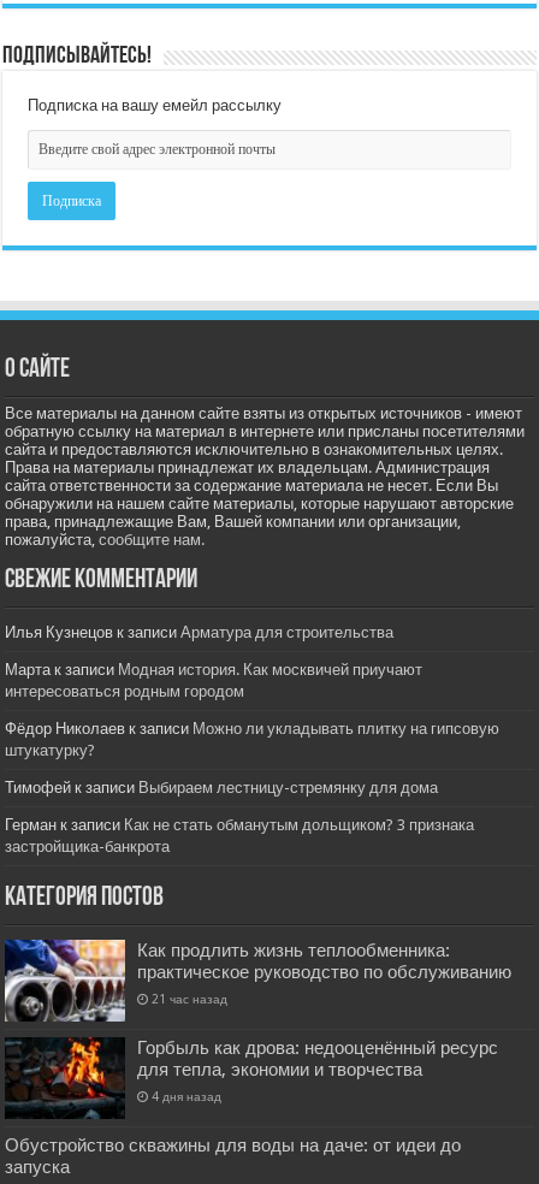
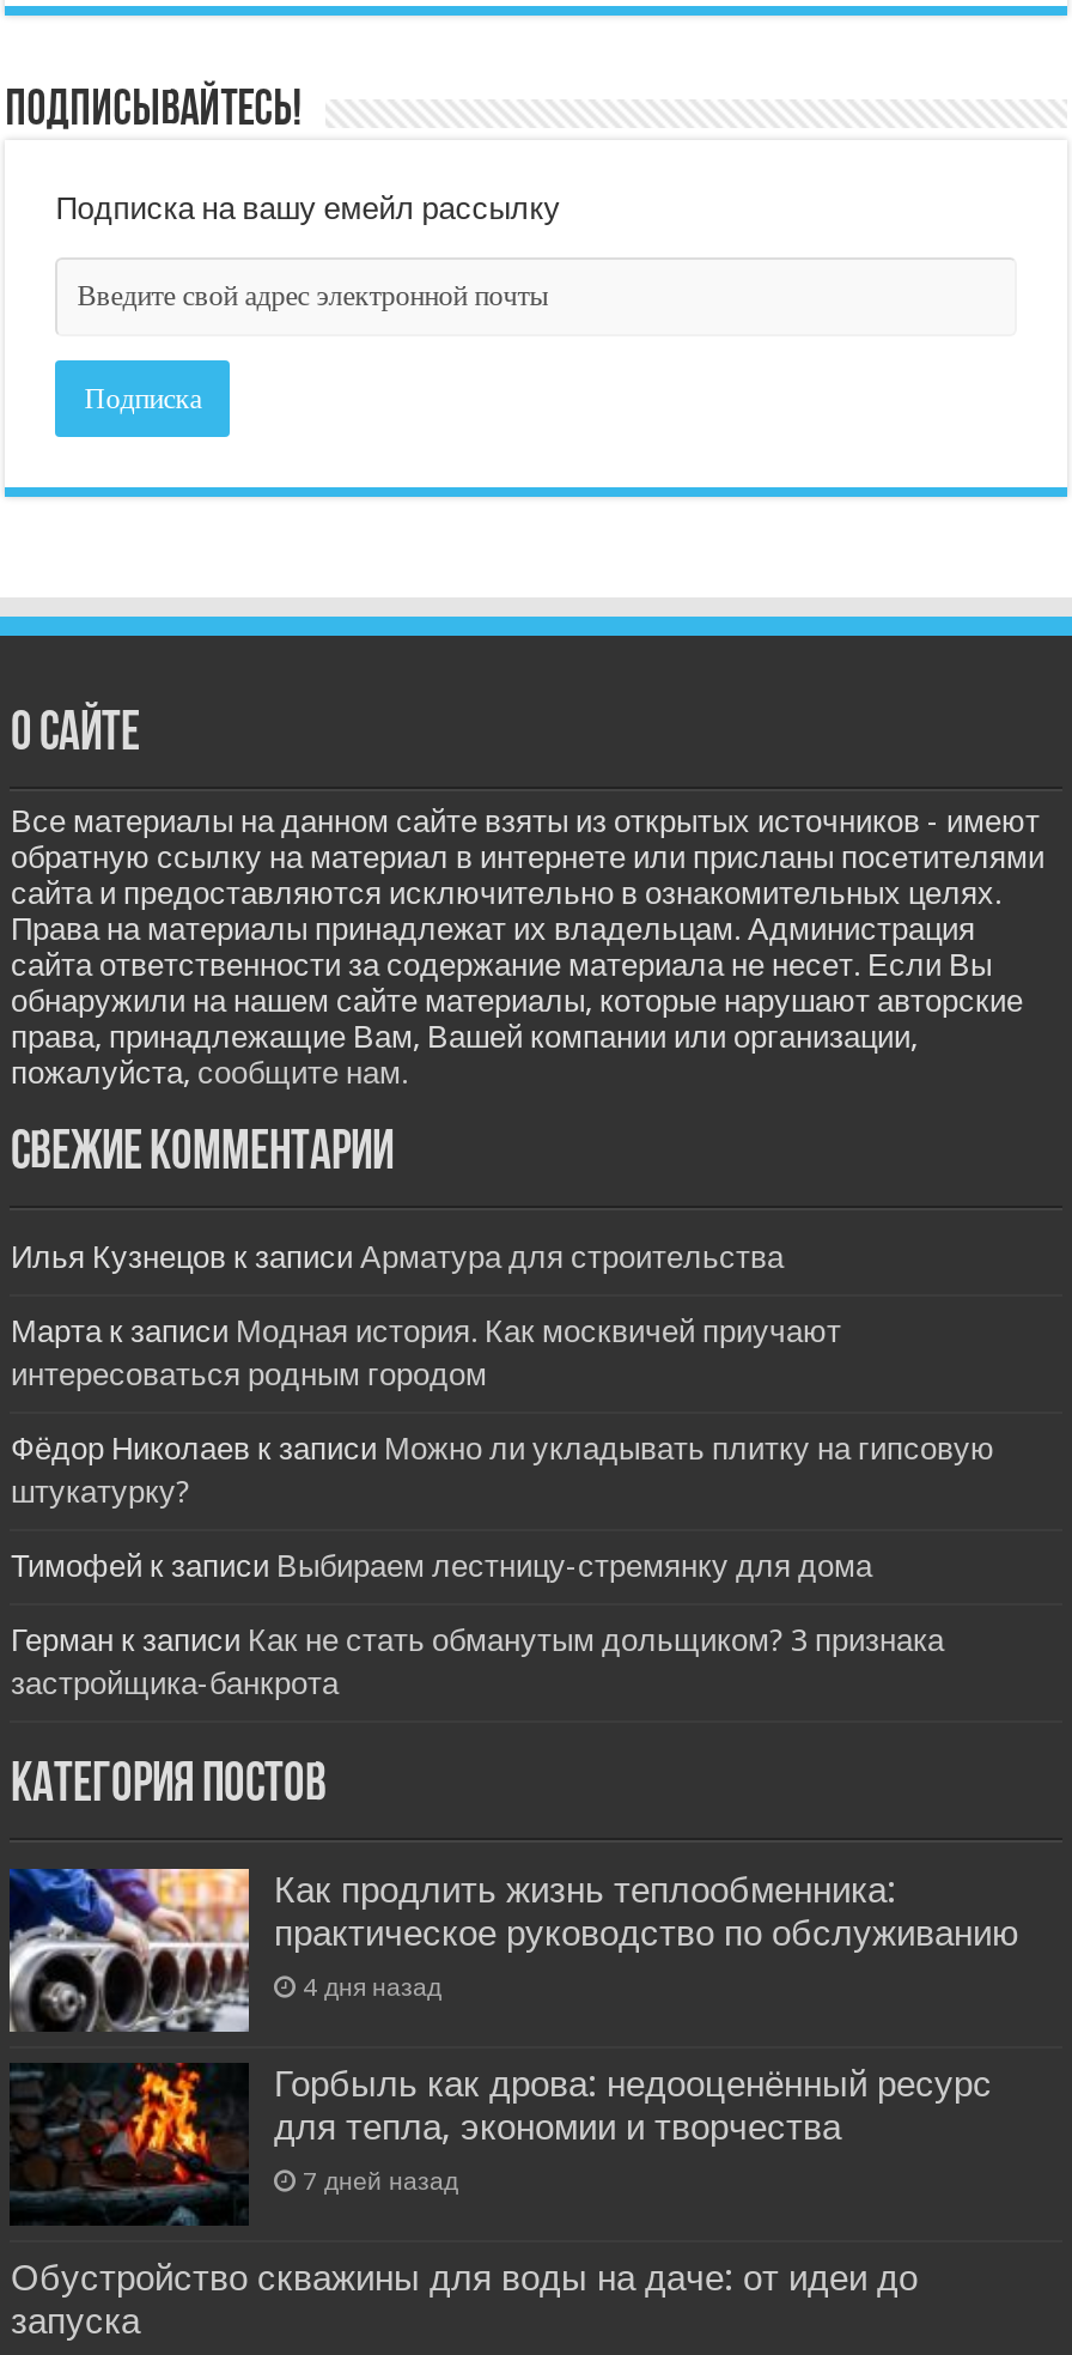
- 21 час назад
+ 4 дня назад

- 4 дня назад
+ 7 дней назад
